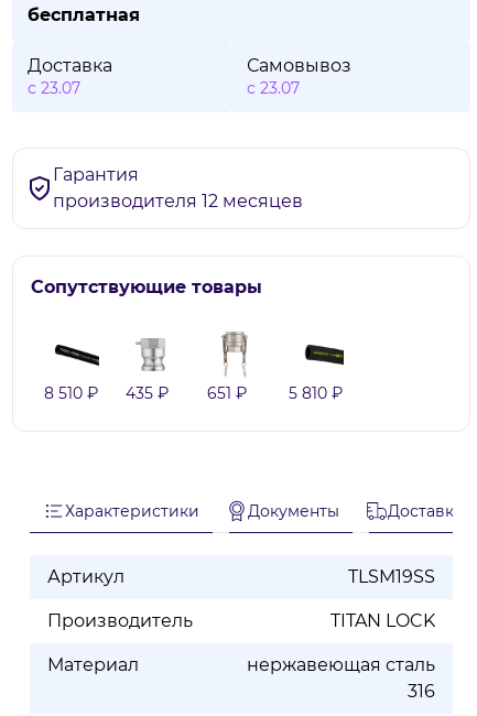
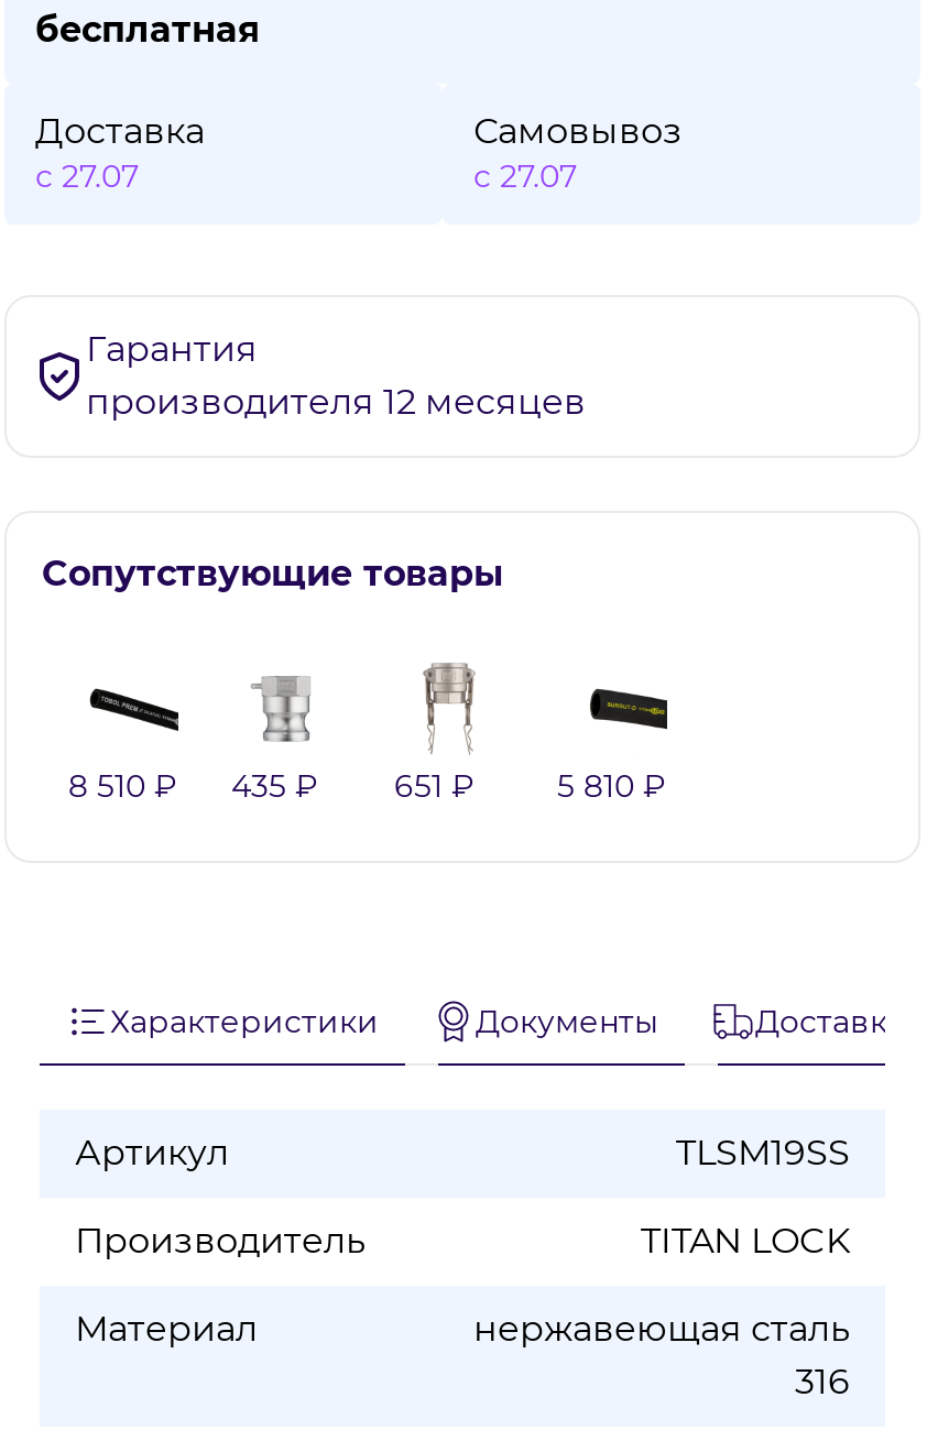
- с 23.07
+ с 27.07

- с 23.07
+ с 27.07
